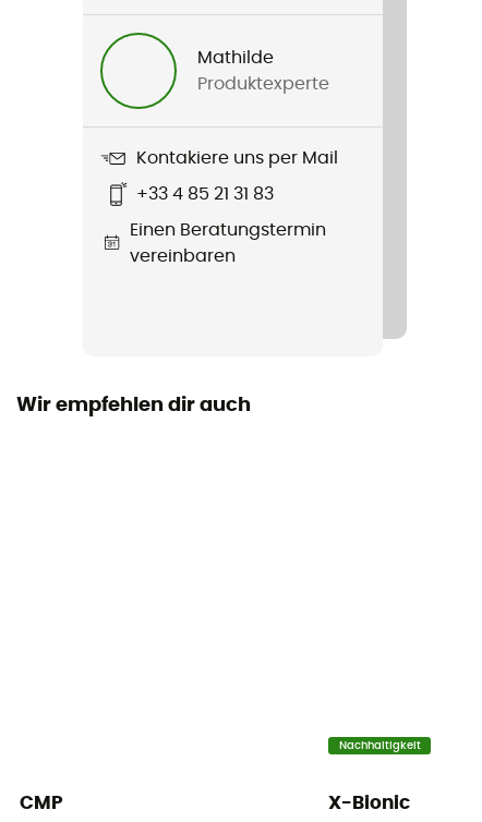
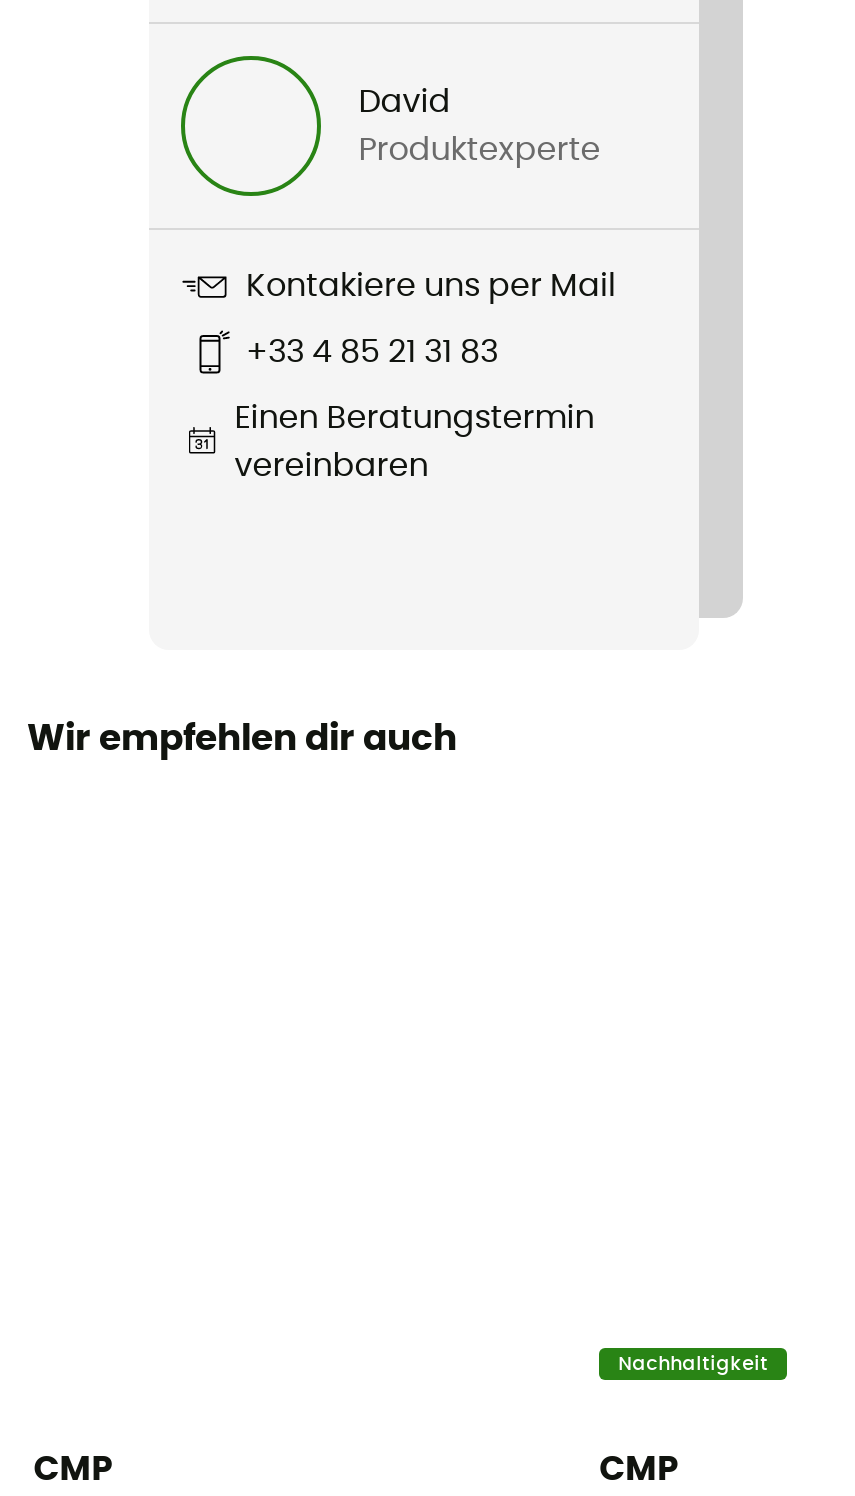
- Mathilde
+ David

- X-Bionic
+ CMP
